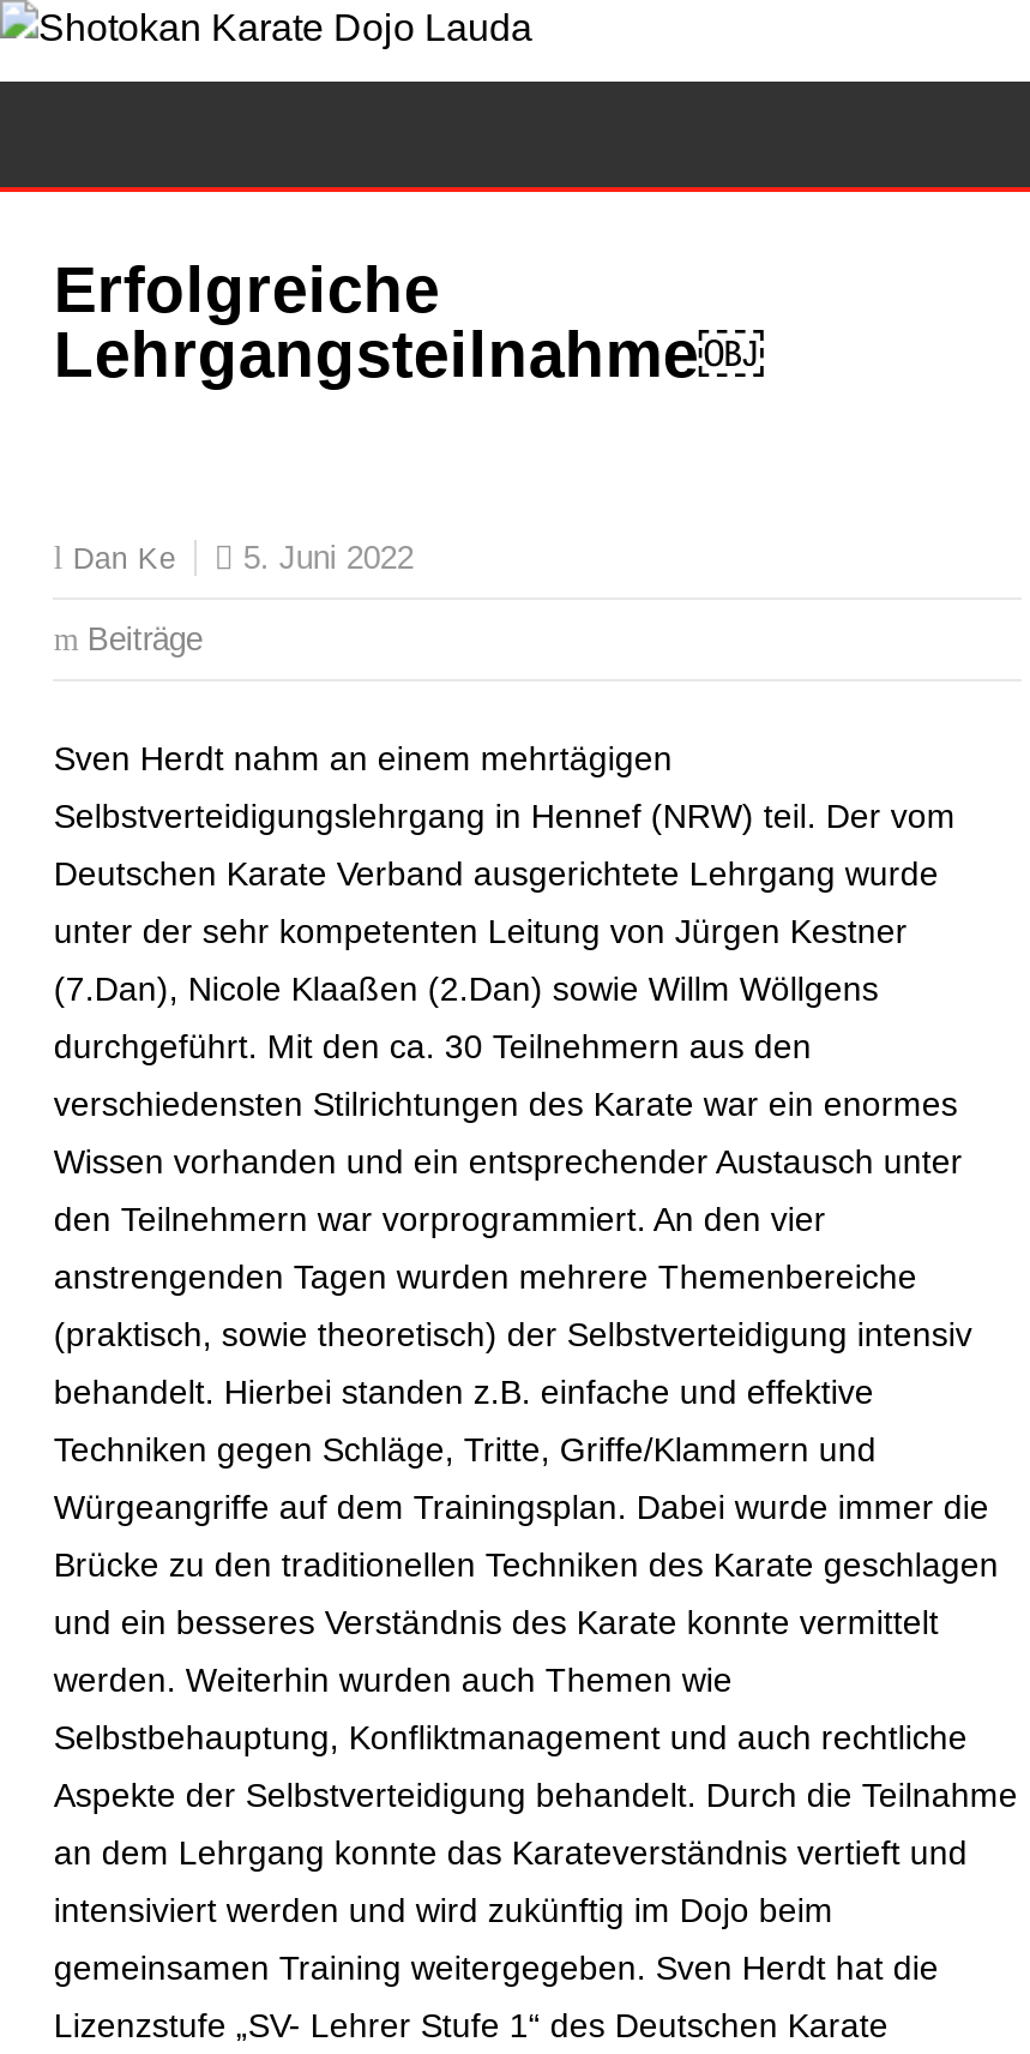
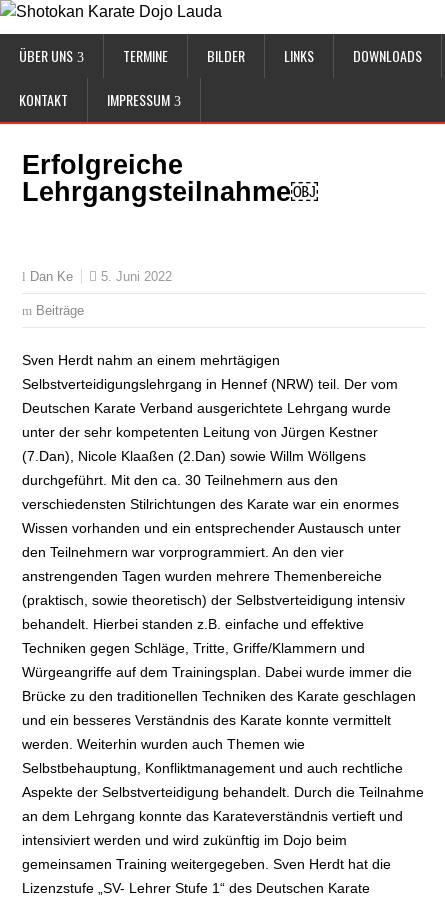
+ ÜBER UNS
+ TERMINE
+ BILDER
+ LINKS
+ DOWNLOADS
+ KONTAKT
+ IMPRESSUM
